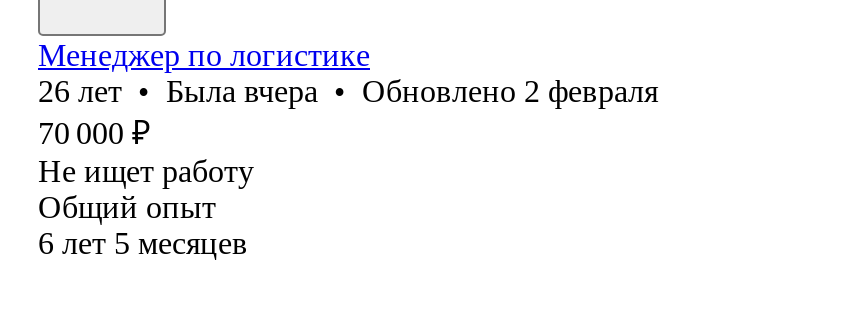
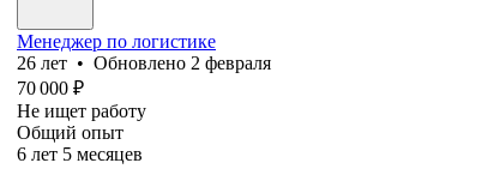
- 26 лет • Была вчера • Обновлено 2 февраля
+ 26 лет • Обновлено 2 февраля
